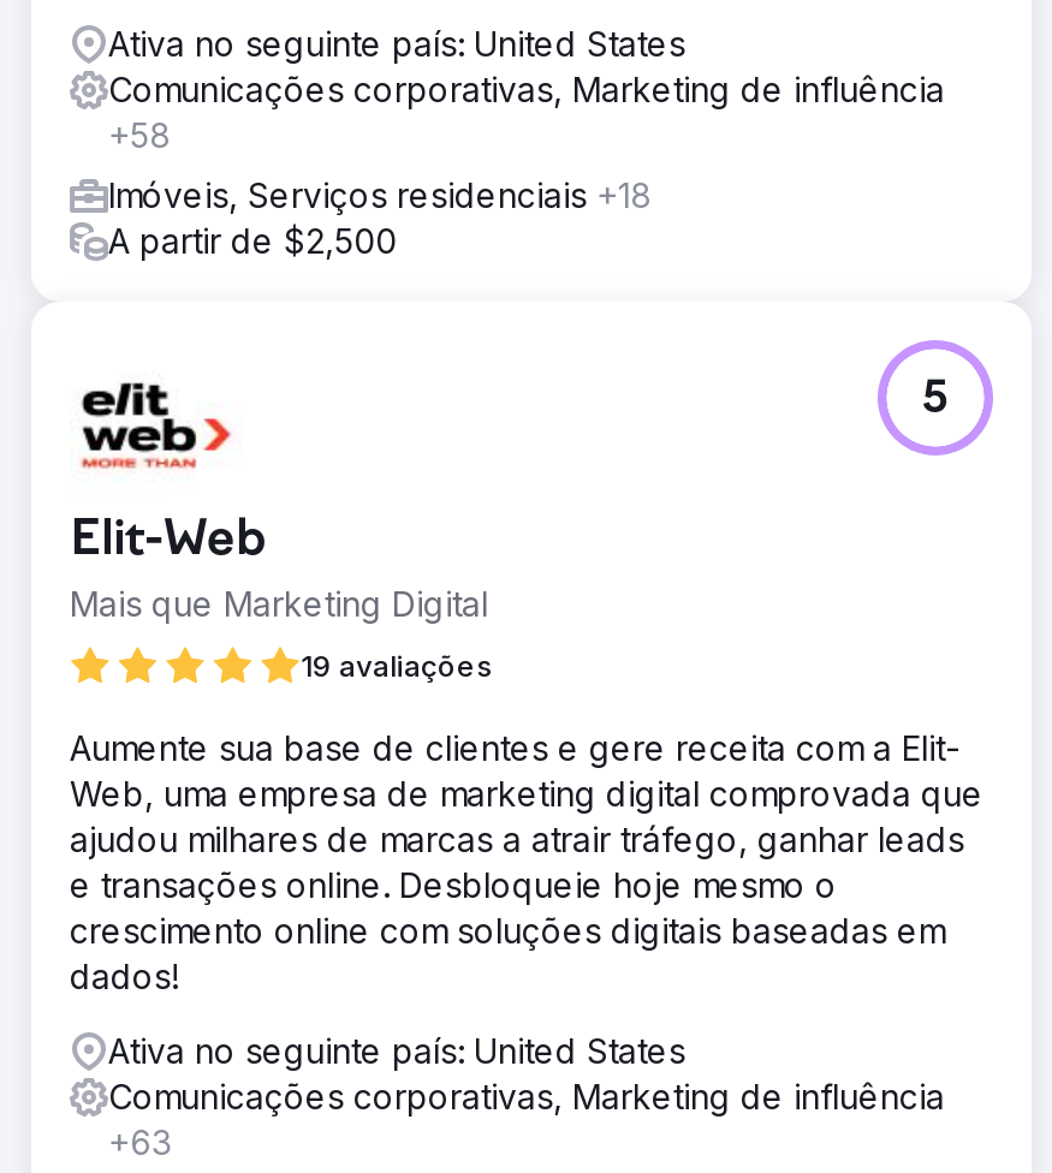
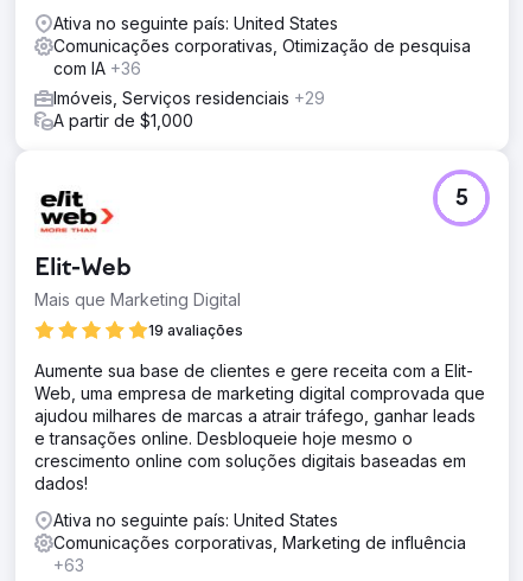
- Comunicações corporativas, Marketing de influência
- +58
+ Comunicações corporativas, Otimização de pesquisa
+ com IA +36

- Imóveis, Serviços residenciais +18
- A partir de $2,500
+ Imóveis, Serviços residenciais +29
+ A partir de $1,000
